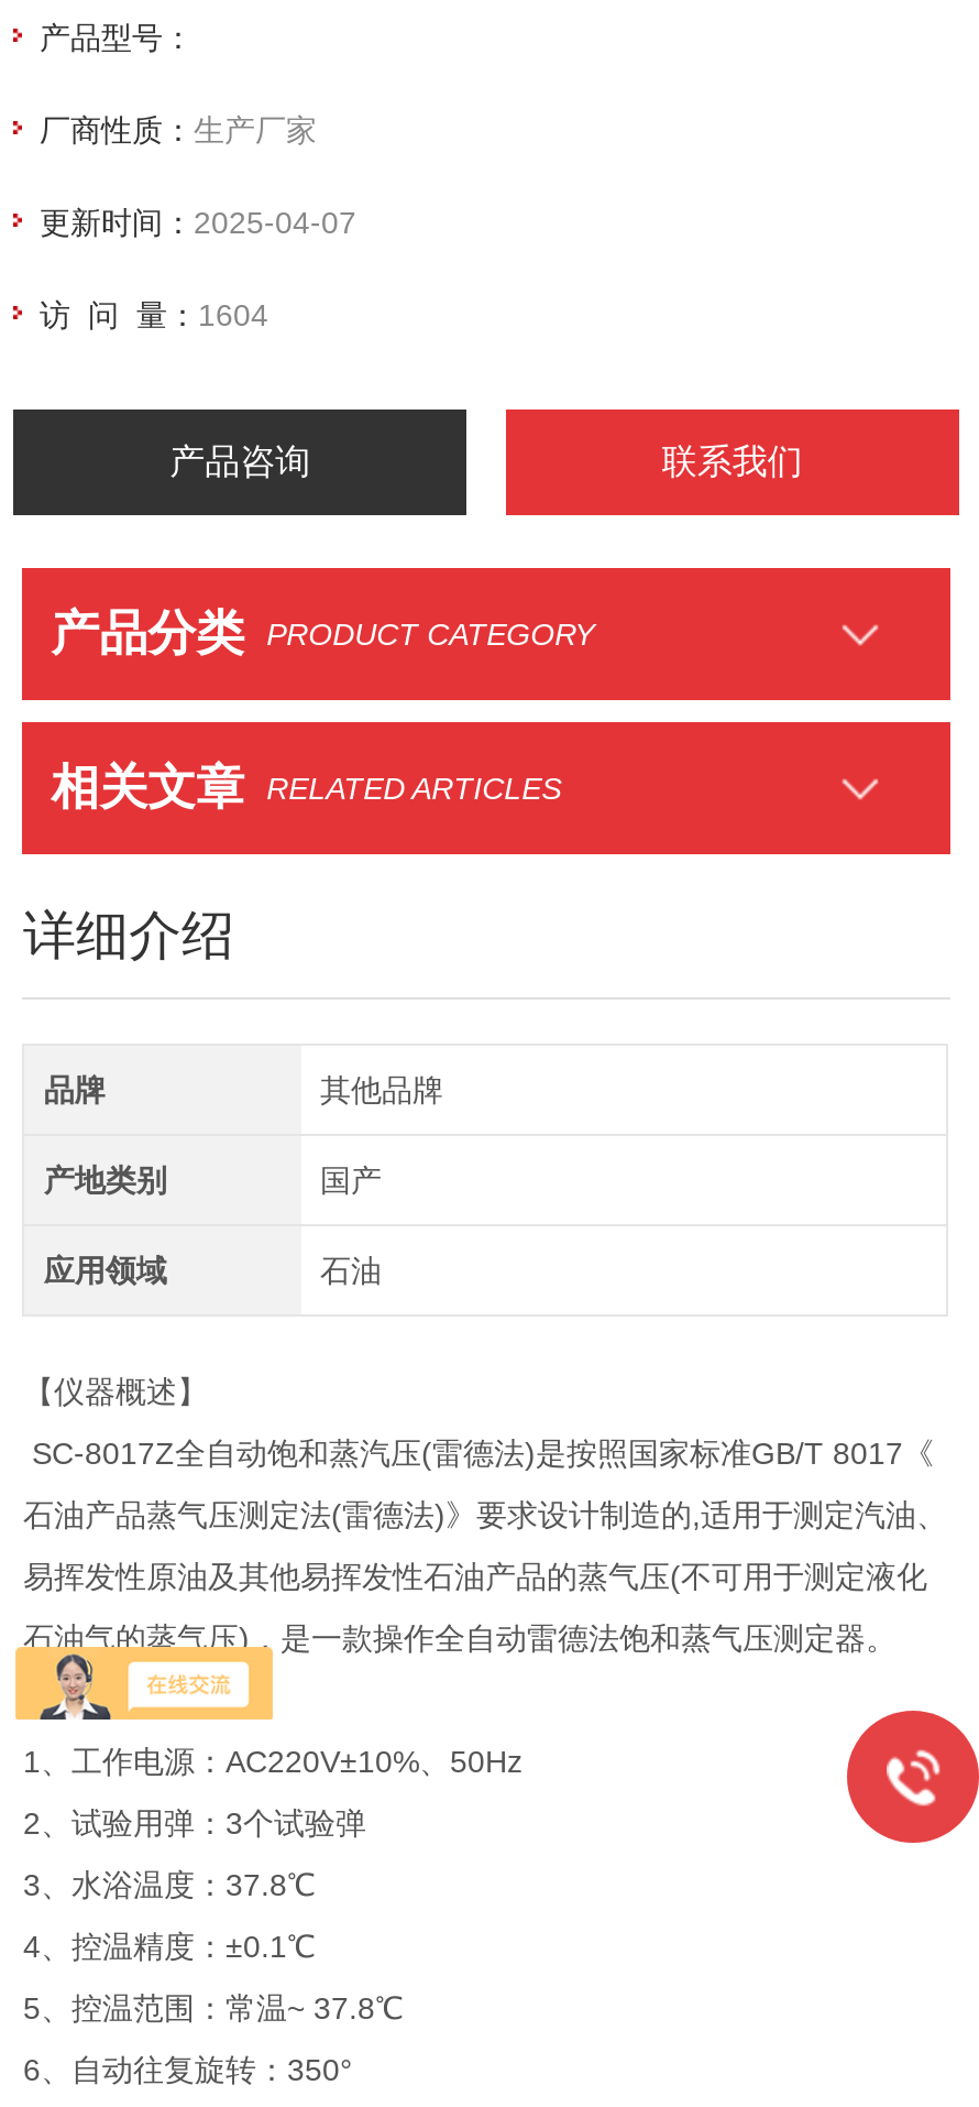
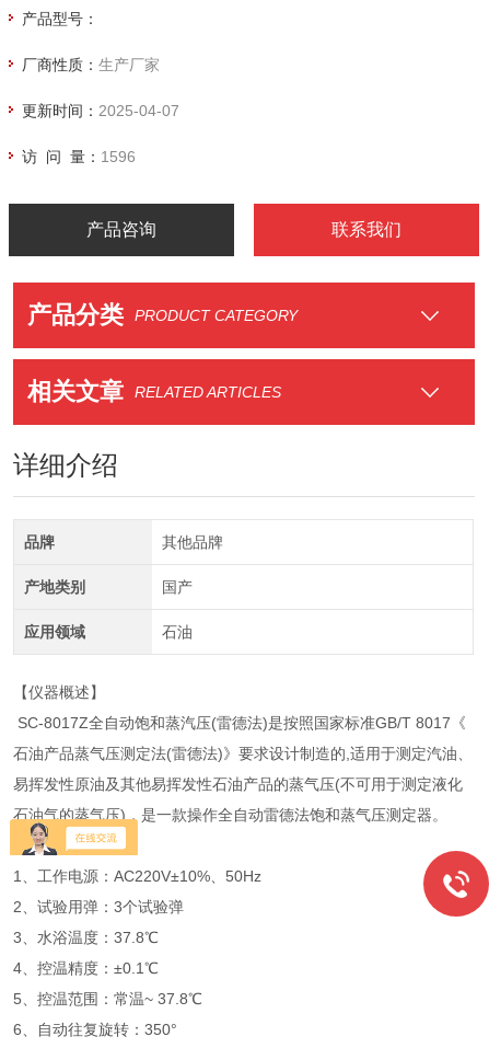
- 访 问 量：1604
+ 访 问 量：1596
